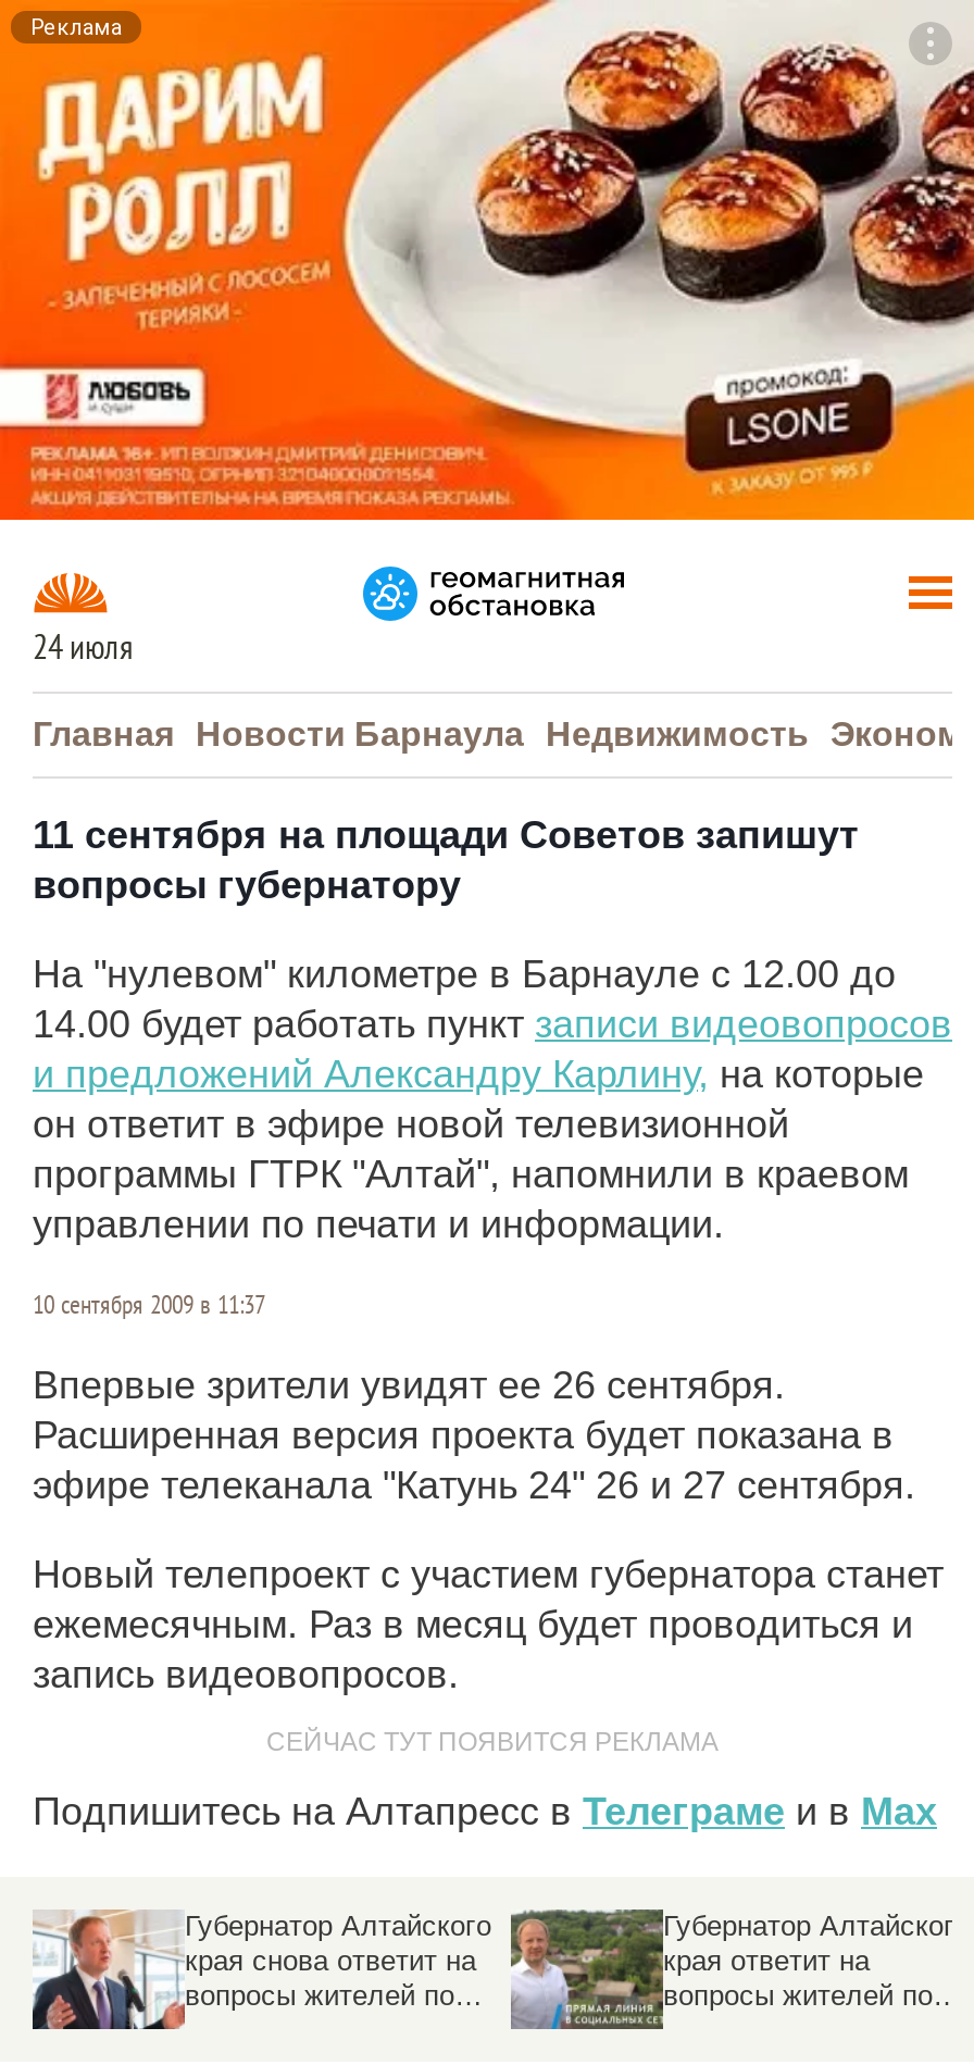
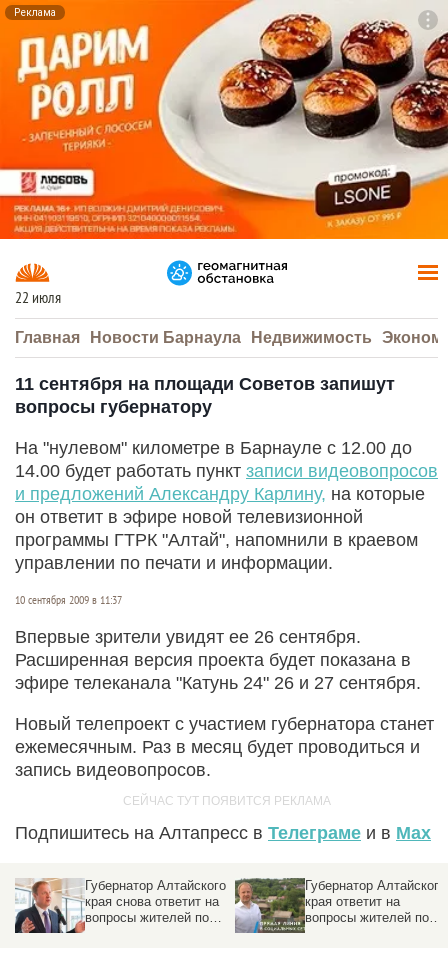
- 24 июля
+ 22 июля
